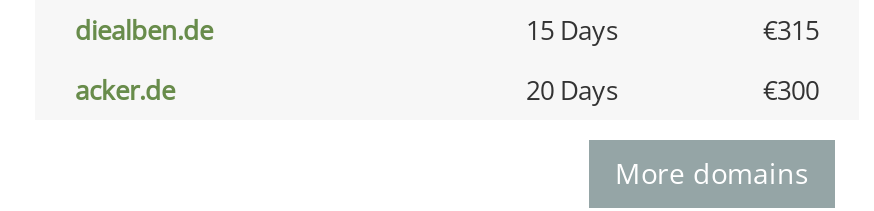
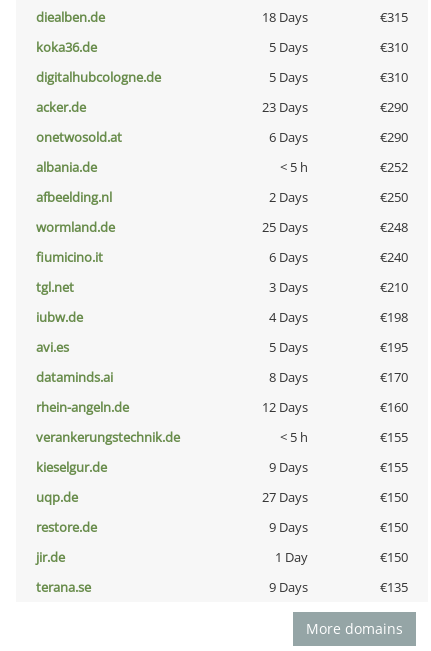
- 15 Days
+ 18 Days

+ koka36.de
+ 5 Days
+ €310
+ digitalhubcologne.de
+ 5 Days
+ €310

- 20 Days
- €300
+ 23 Days
+ €290
+ onetwosold.at
+ 6 Days
+ €290
+ albania.de
+ < 5 h
+ €252
+ afbeelding.nl
+ 2 Days
+ €250
+ wormland.de
+ 25 Days
+ €248
+ fiumicino.it
+ 6 Days
+ €240
+ tgl.net
+ 3 Days
+ €210
+ iubw.de
+ 4 Days
+ €198
+ avi.es
+ 5 Days
+ €195
+ dataminds.ai
+ 8 Days
+ €170
+ rhein-angeln.de
+ 12 Days
+ €160
+ verankerungstechnik.de
+ < 5 h
+ €155
+ kieselgur.de
+ 9 Days
+ €155
+ uqp.de
+ 27 Days
+ €150
+ restore.de
+ 9 Days
+ €150
+ jir.de
+ 1 Day
+ €150
+ terana.se
+ 9 Days
+ €135
